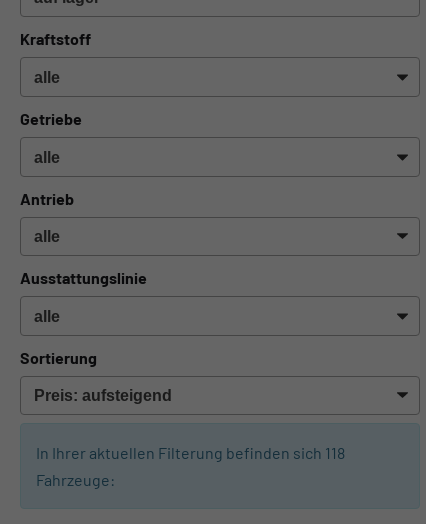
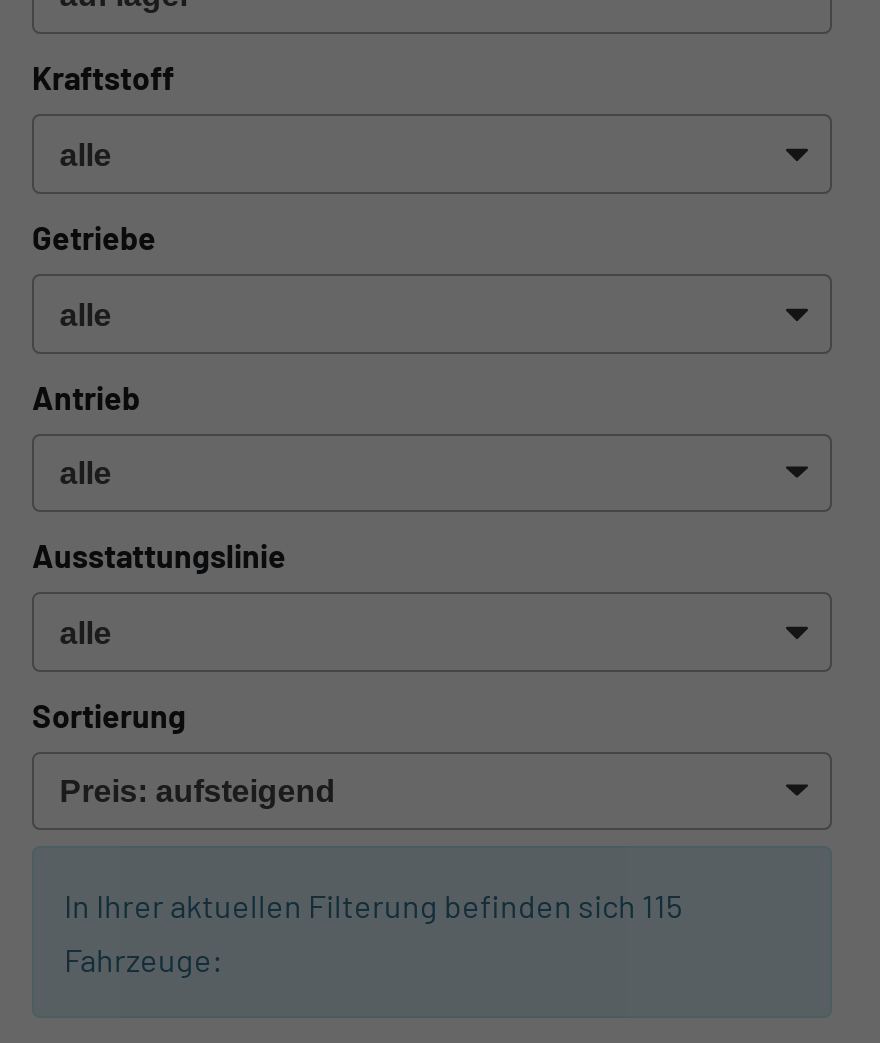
- In Ihrer aktuellen Filterung befinden sich 118
+ In Ihrer aktuellen Filterung befinden sich 115
